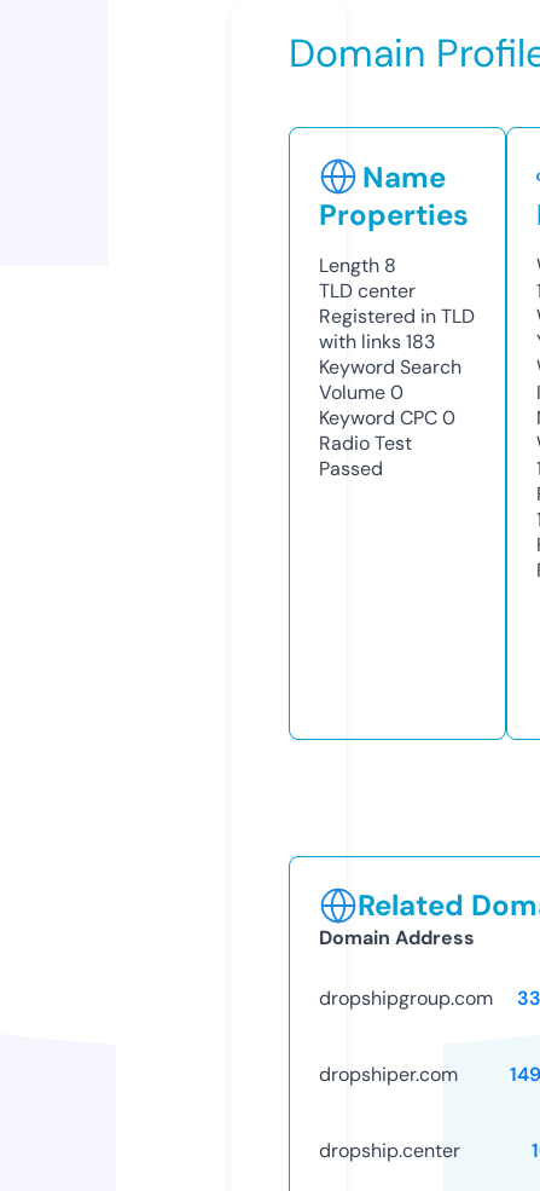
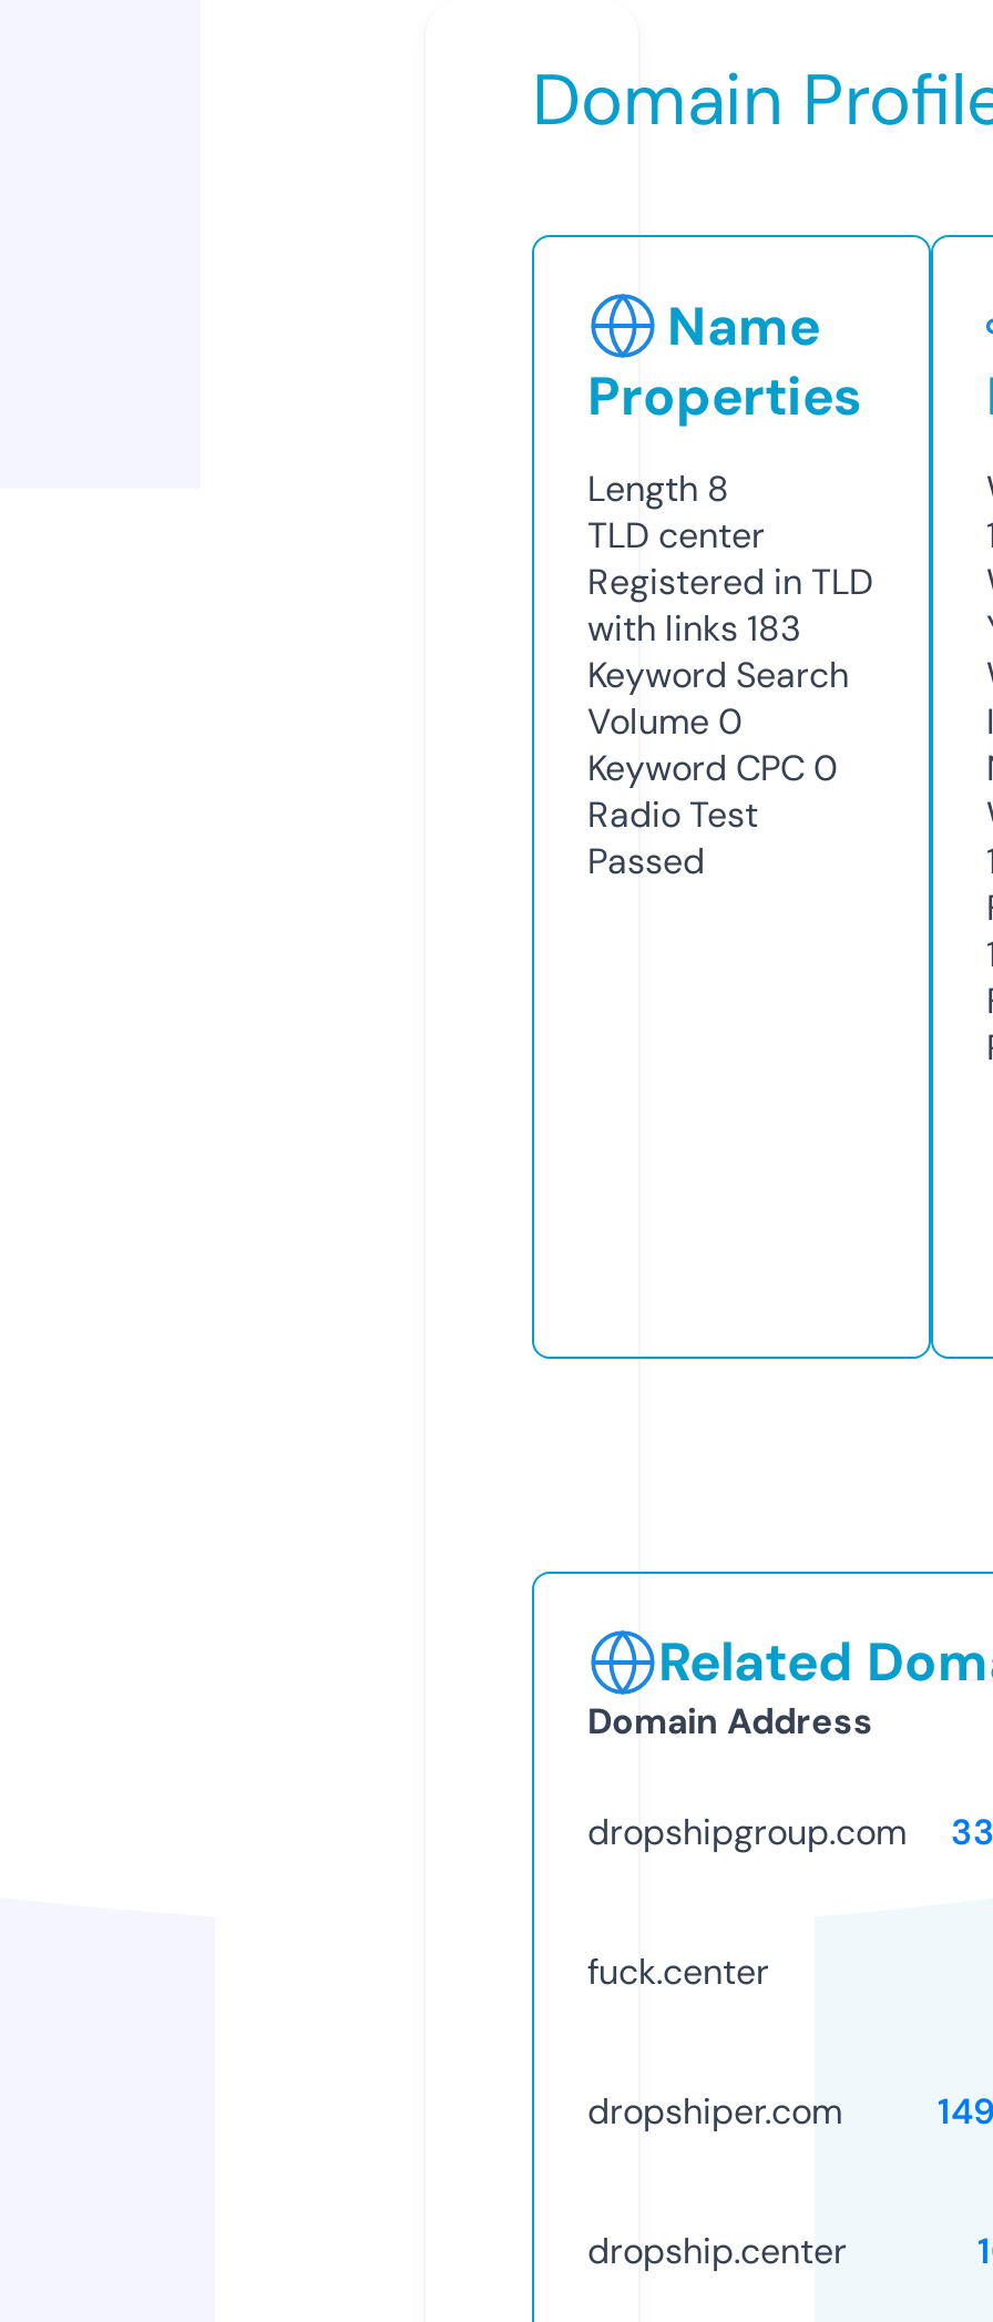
+ fuck.center
